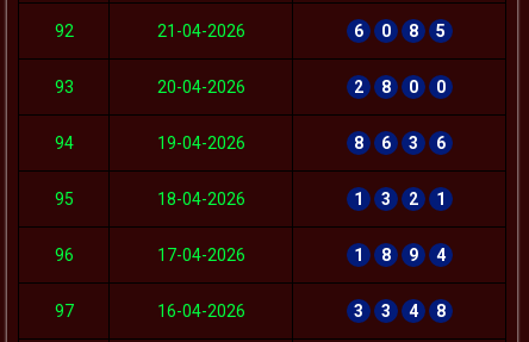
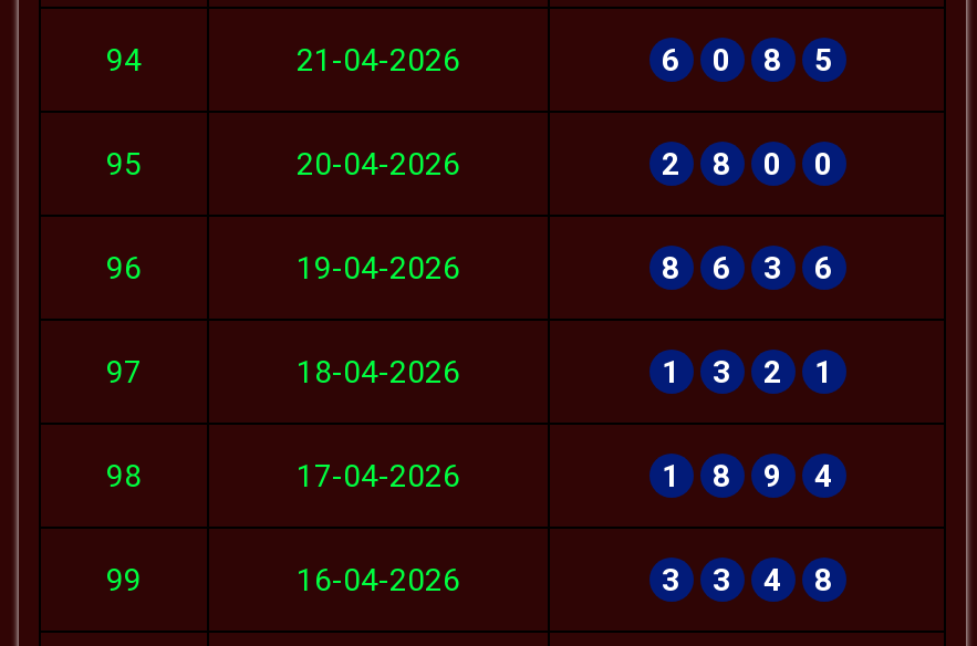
- 92
+ 94

- 93
+ 95

- 94
+ 96

- 95
+ 97

- 96
+ 98

- 97
+ 99
